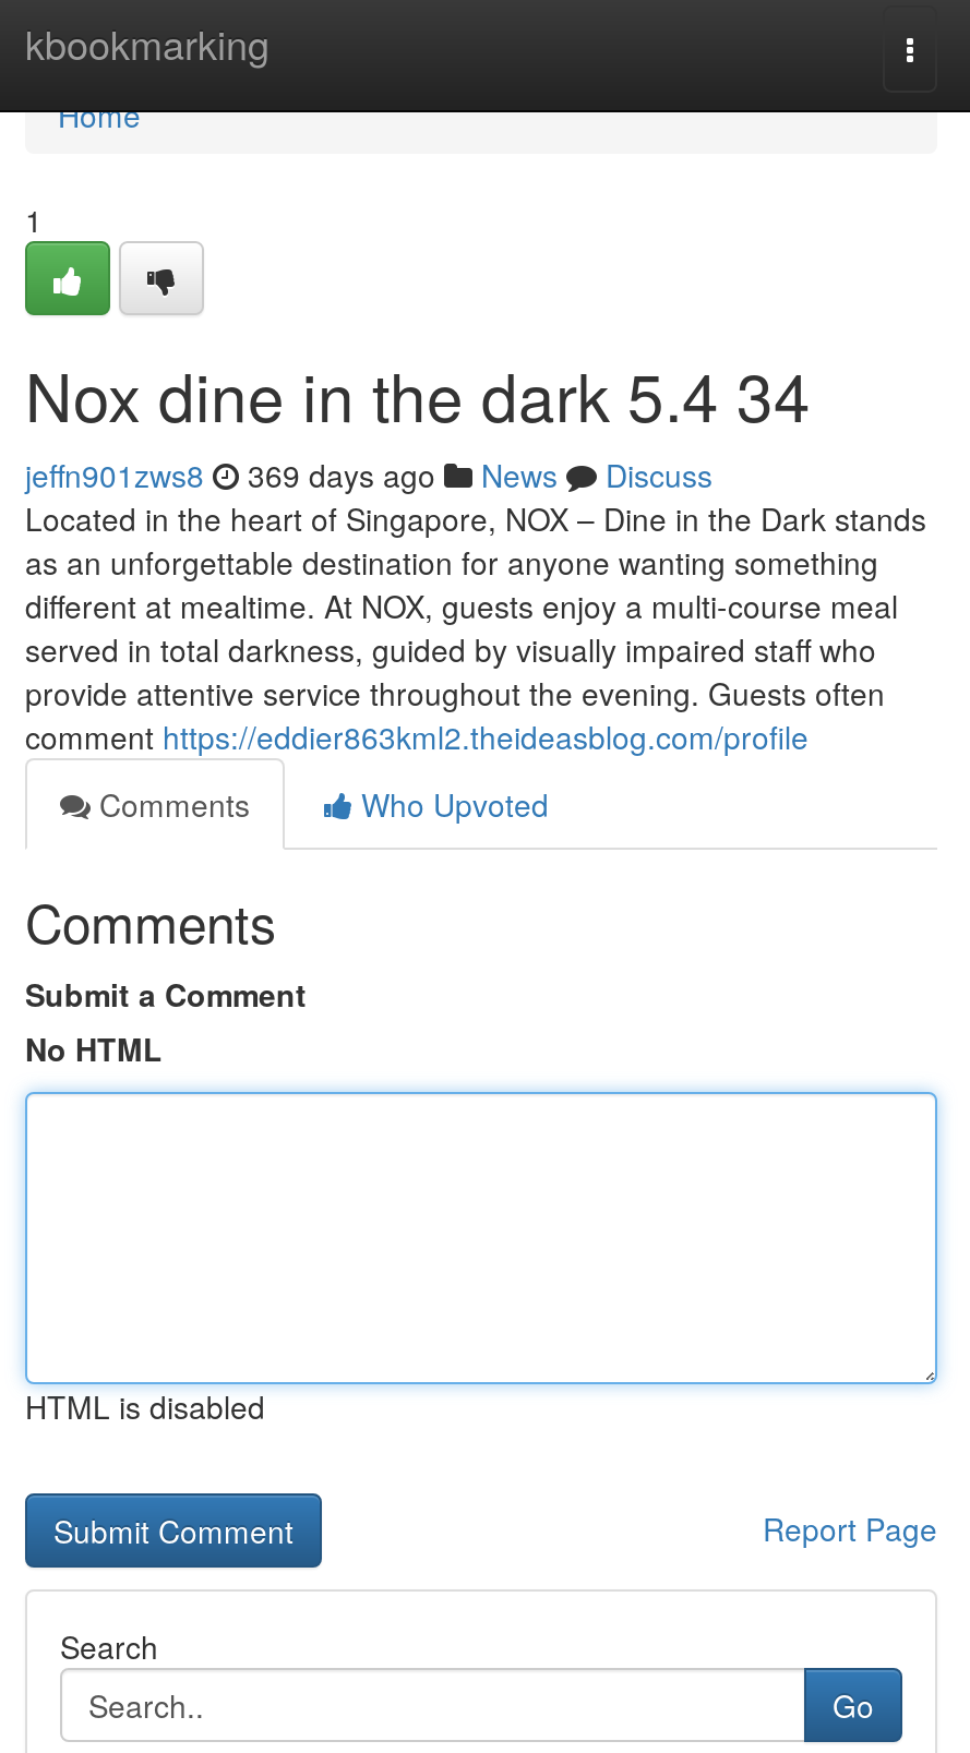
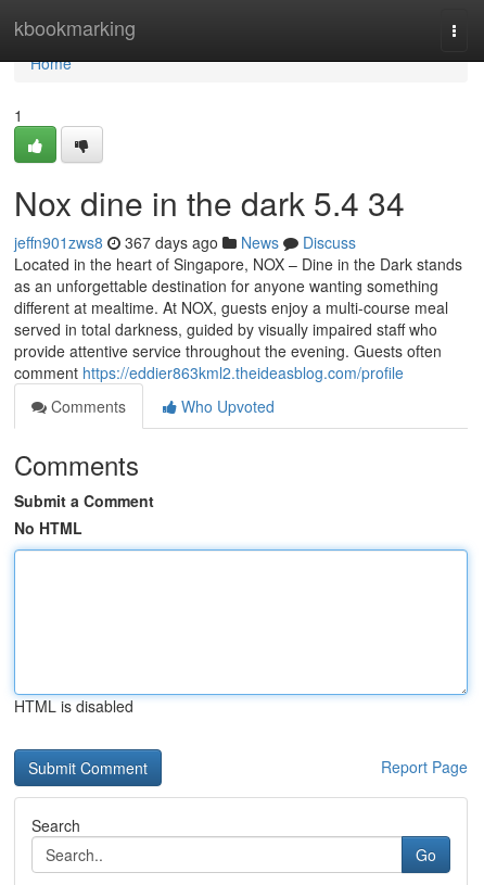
- jeffn901zws8 369 days ago News Discuss
+ jeffn901zws8 367 days ago News Discuss
